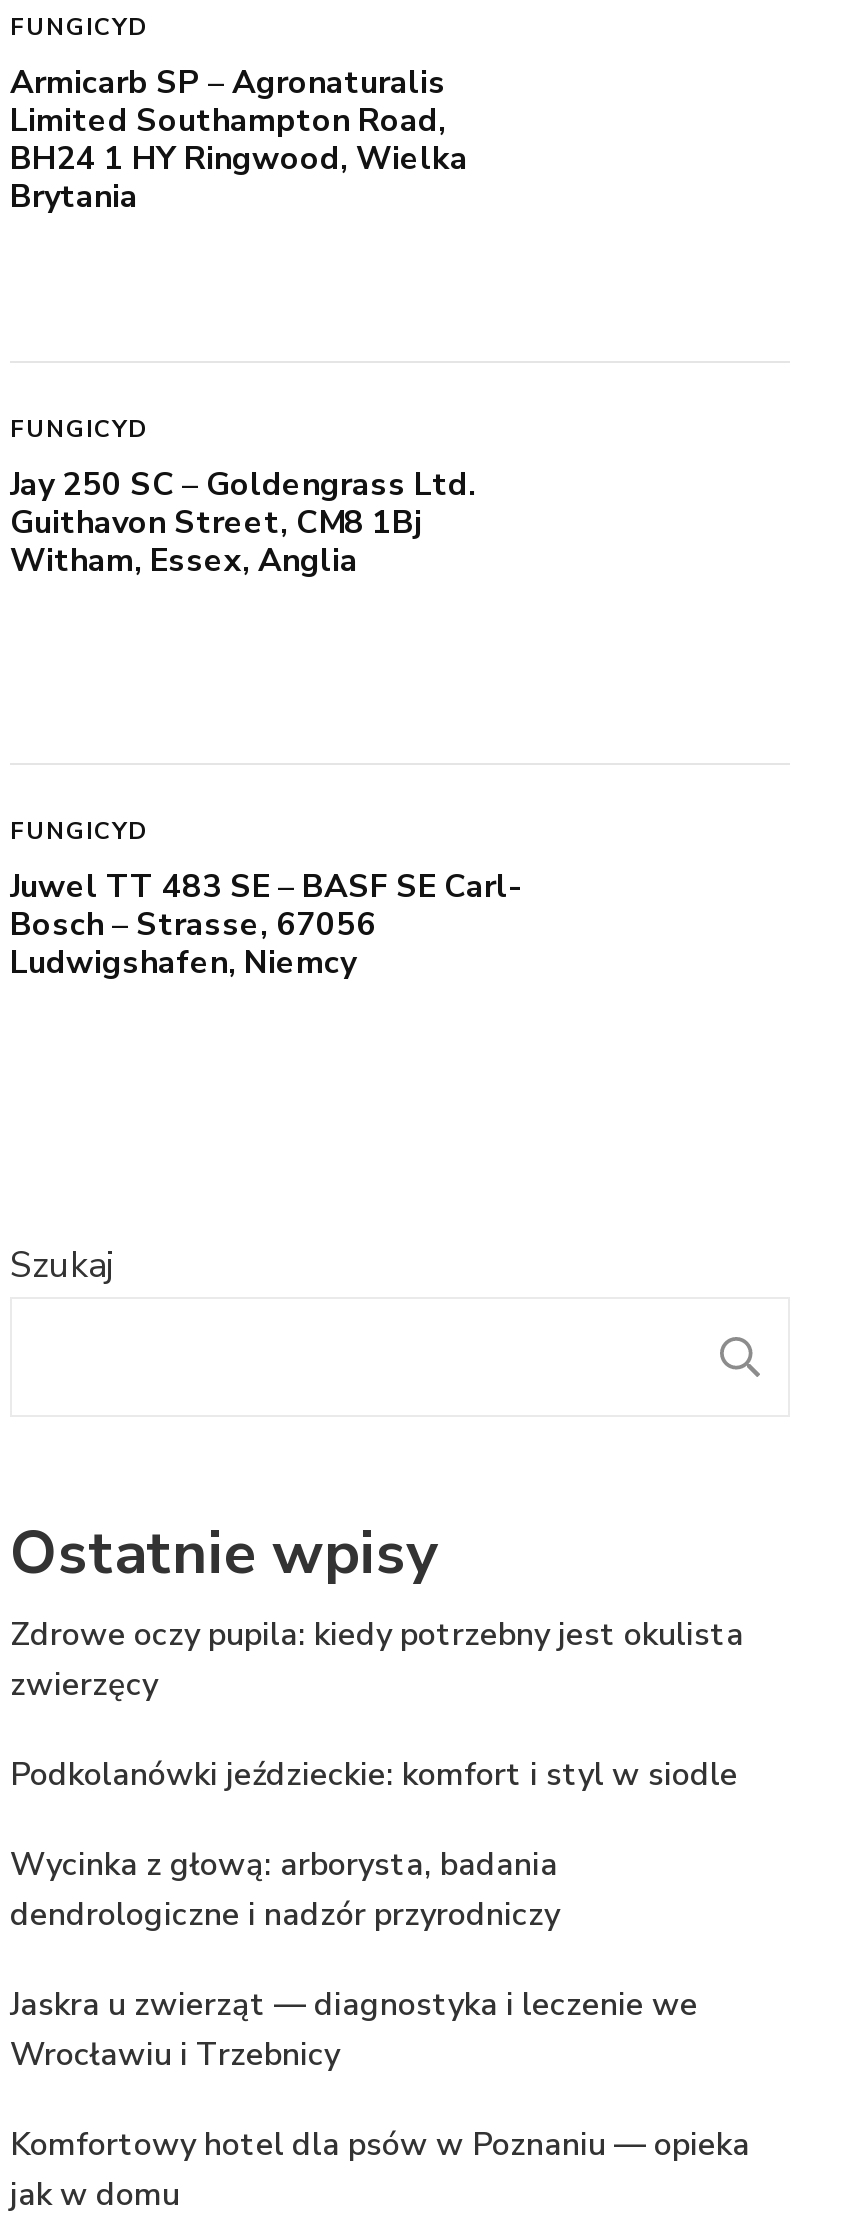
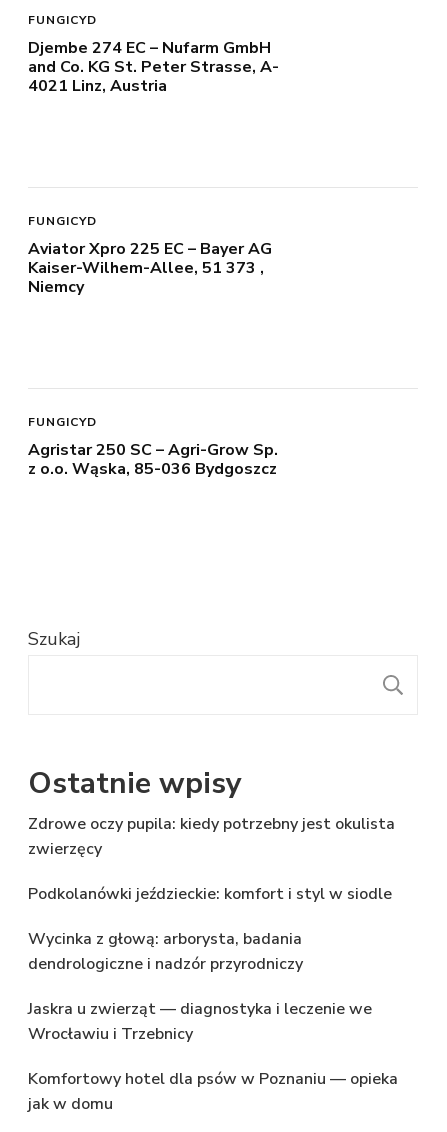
- Armicarb SP – Agronaturalis
- Limited Southampton Road,
- BH24 1 HY Ringwood, Wielka
- Brytania
+ Djembe 274 EC – Nufarm GmbH
+ and Co. KG St. Peter Strasse, A-
+ 4021 Linz, Austria

- Jay 250 SC – Goldengrass Ltd.
- Guithavon Street, CM8 1Bj
- Witham, Essex, Anglia
+ Aviator Xpro 225 EC – Bayer AG
+ Kaiser-Wilhem-Allee, 51 373 ,
+ Niemcy

- Juwel TT 483 SE – BASF SE Carl-
- Bosch – Strasse, 67056
- Ludwigshafen, Niemcy
+ Agristar 250 SC – Agri-Grow Sp.
+ z o.o. Wąska, 85-036 Bydgoszcz
